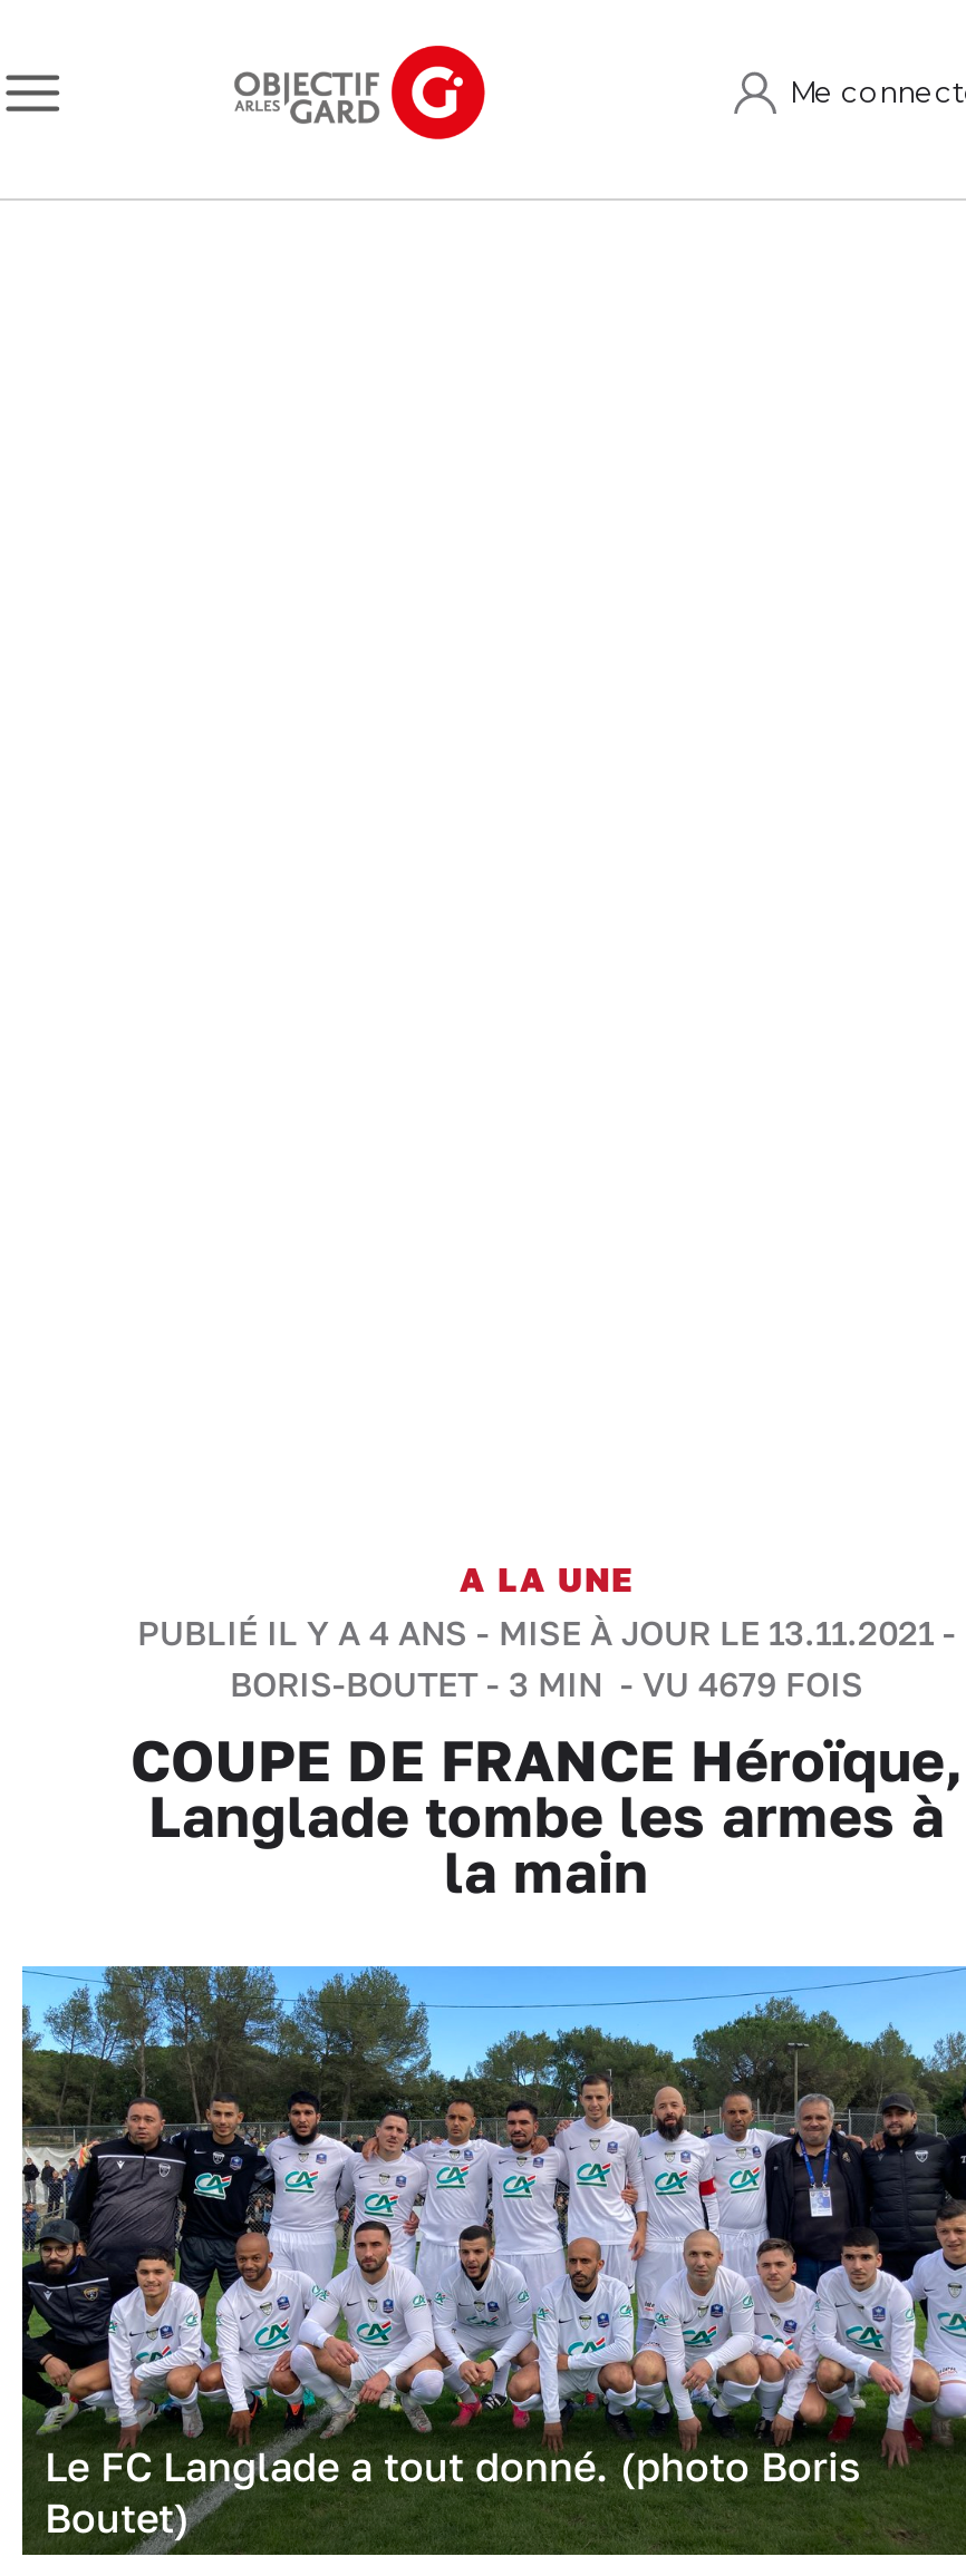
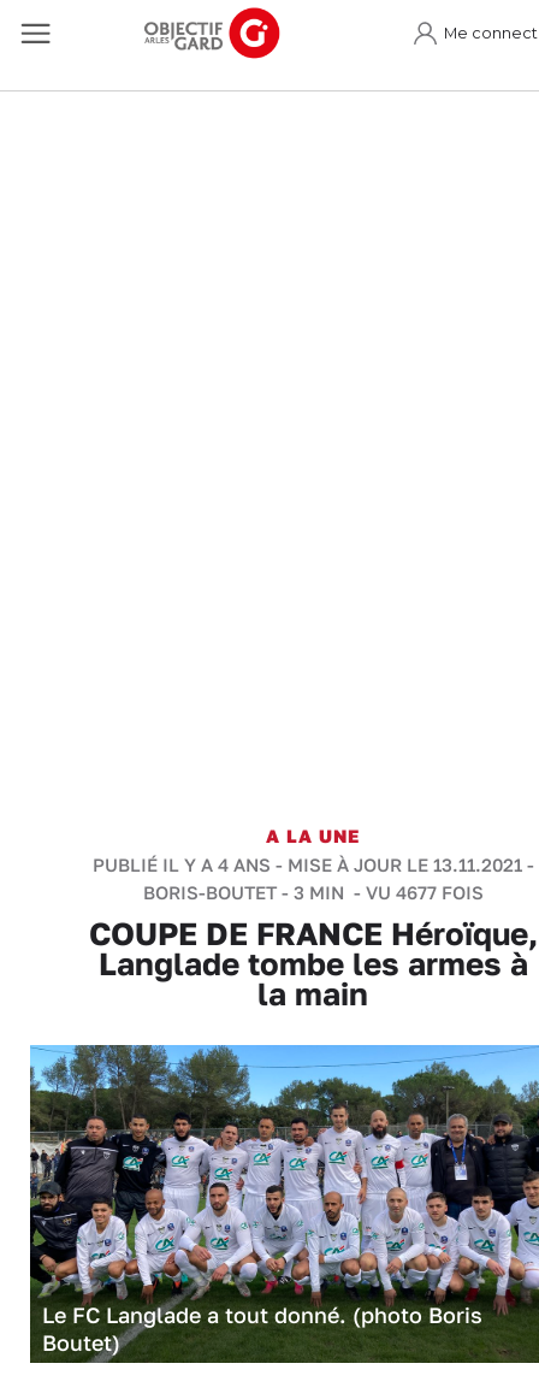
- BORIS-BOUTET - 3 MIN - VU 4679 FOIS
+ BORIS-BOUTET - 3 MIN - VU 4677 FOIS
